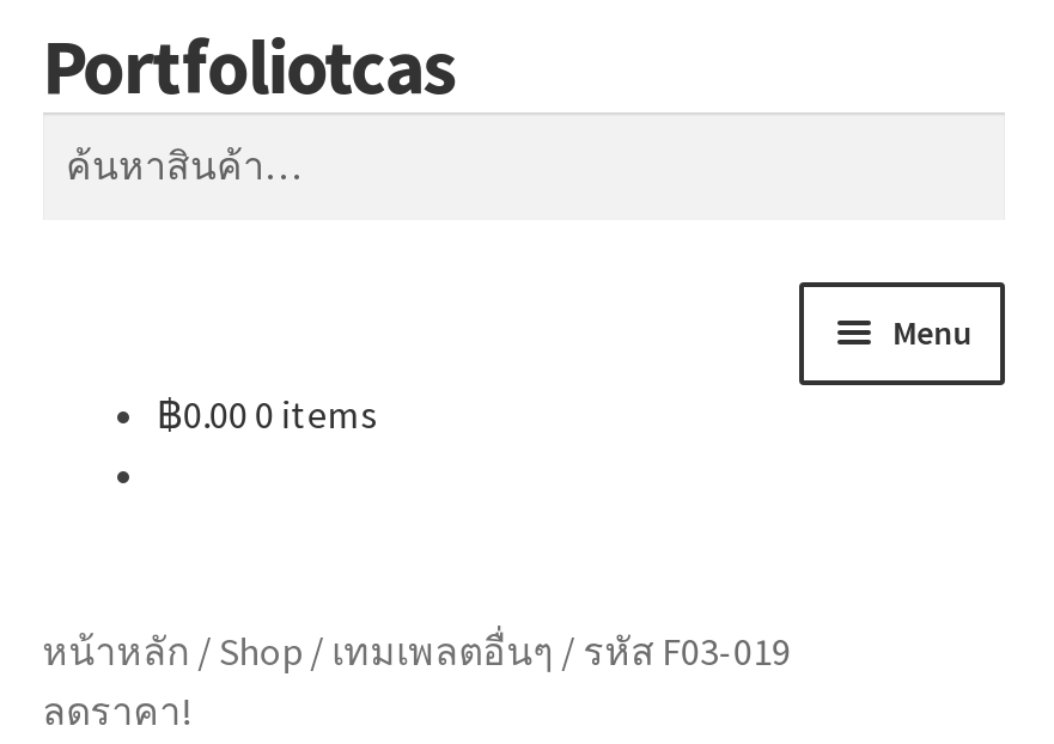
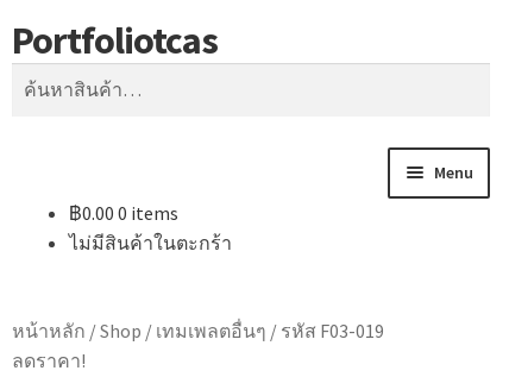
+ ไม่มีสินค้าในตะกร้า
